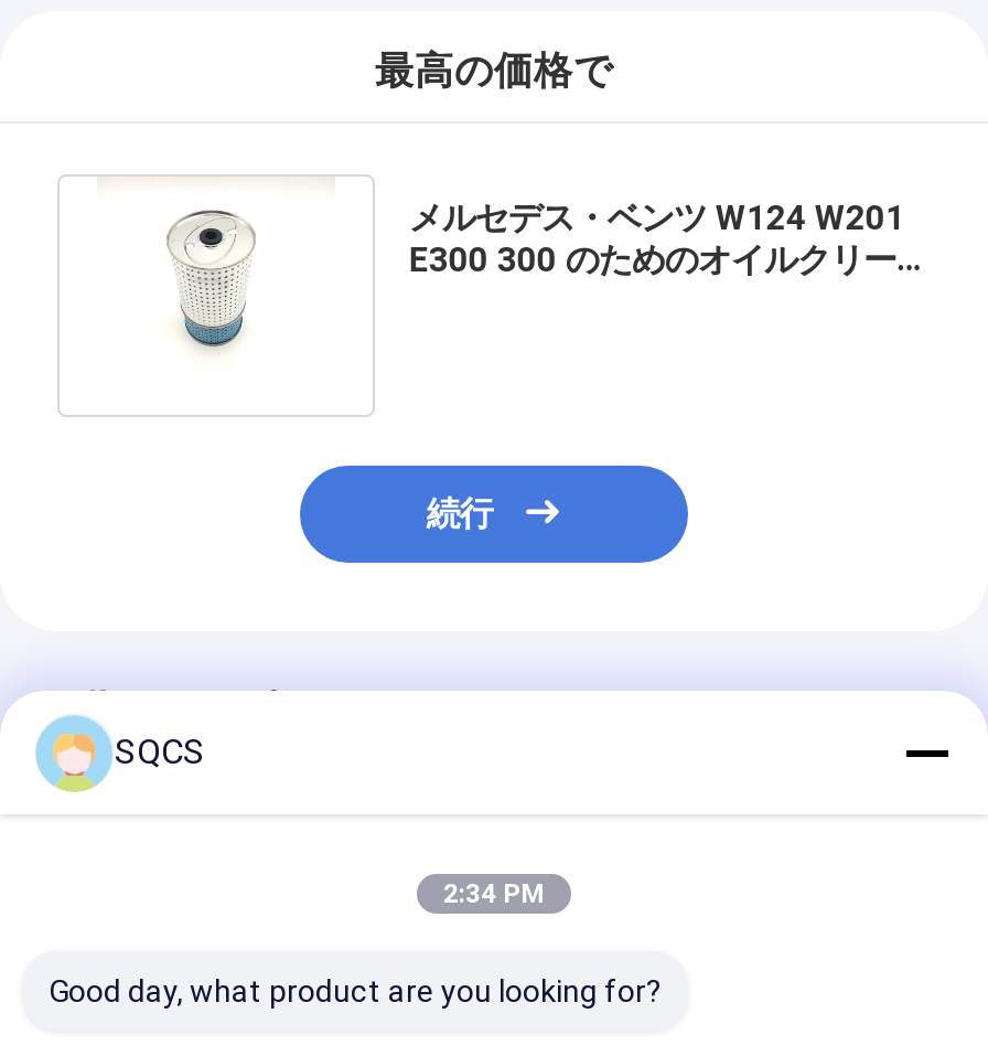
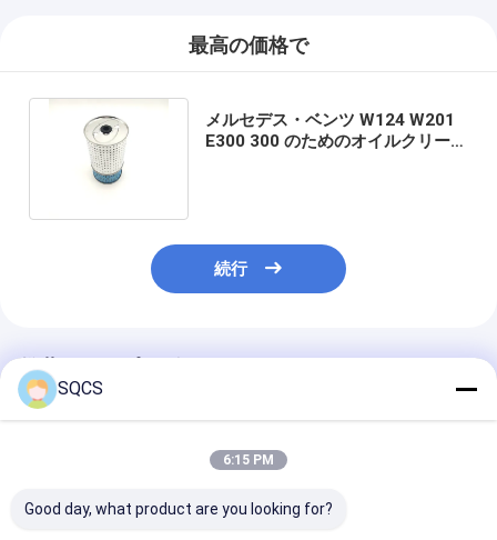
- 2:34 PM
+ 6:15 PM
